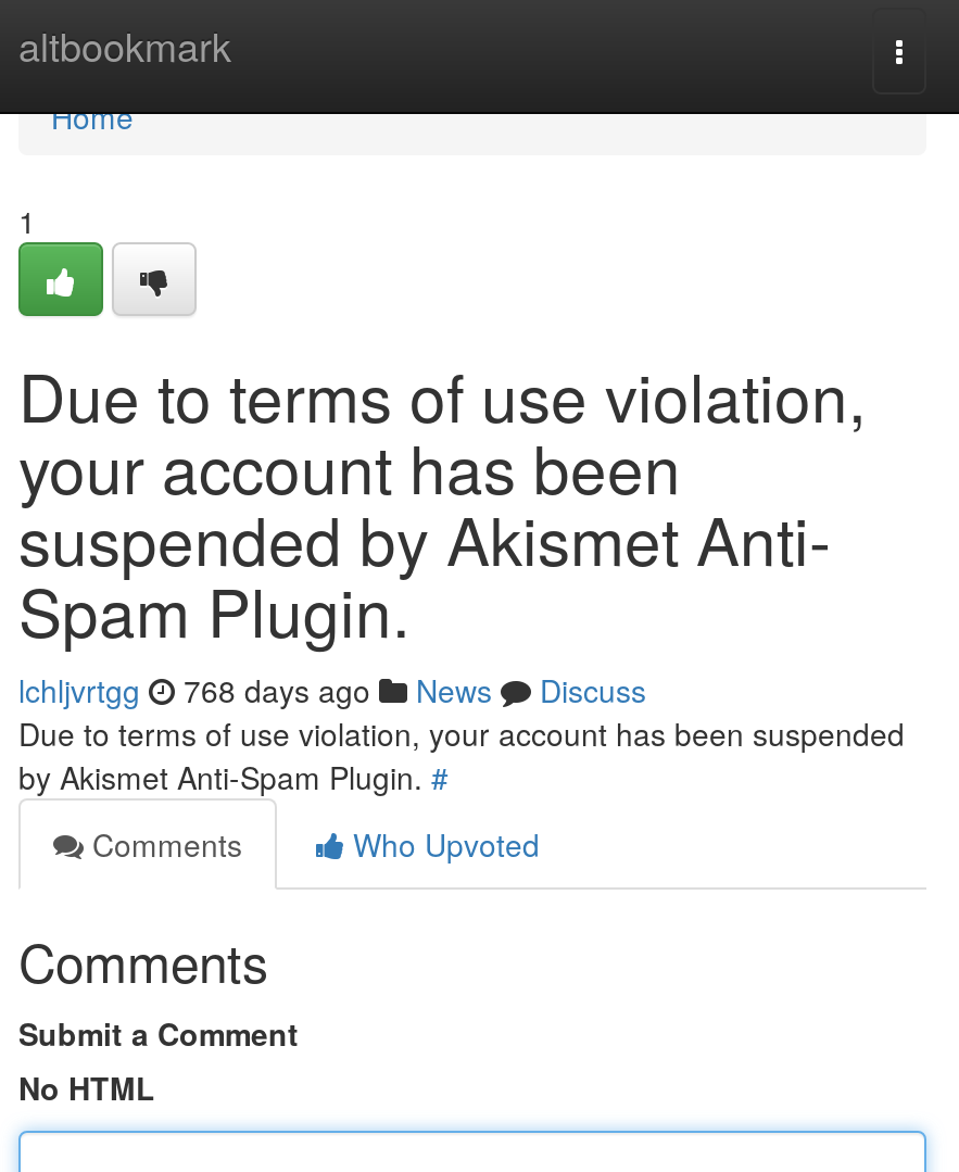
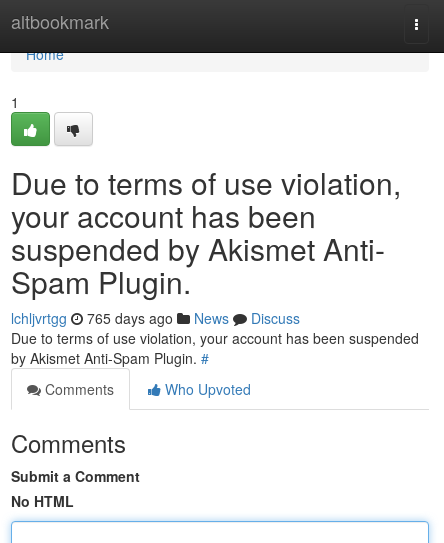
- lchljvrtgg 768 days ago News Discuss
+ lchljvrtgg 765 days ago News Discuss
